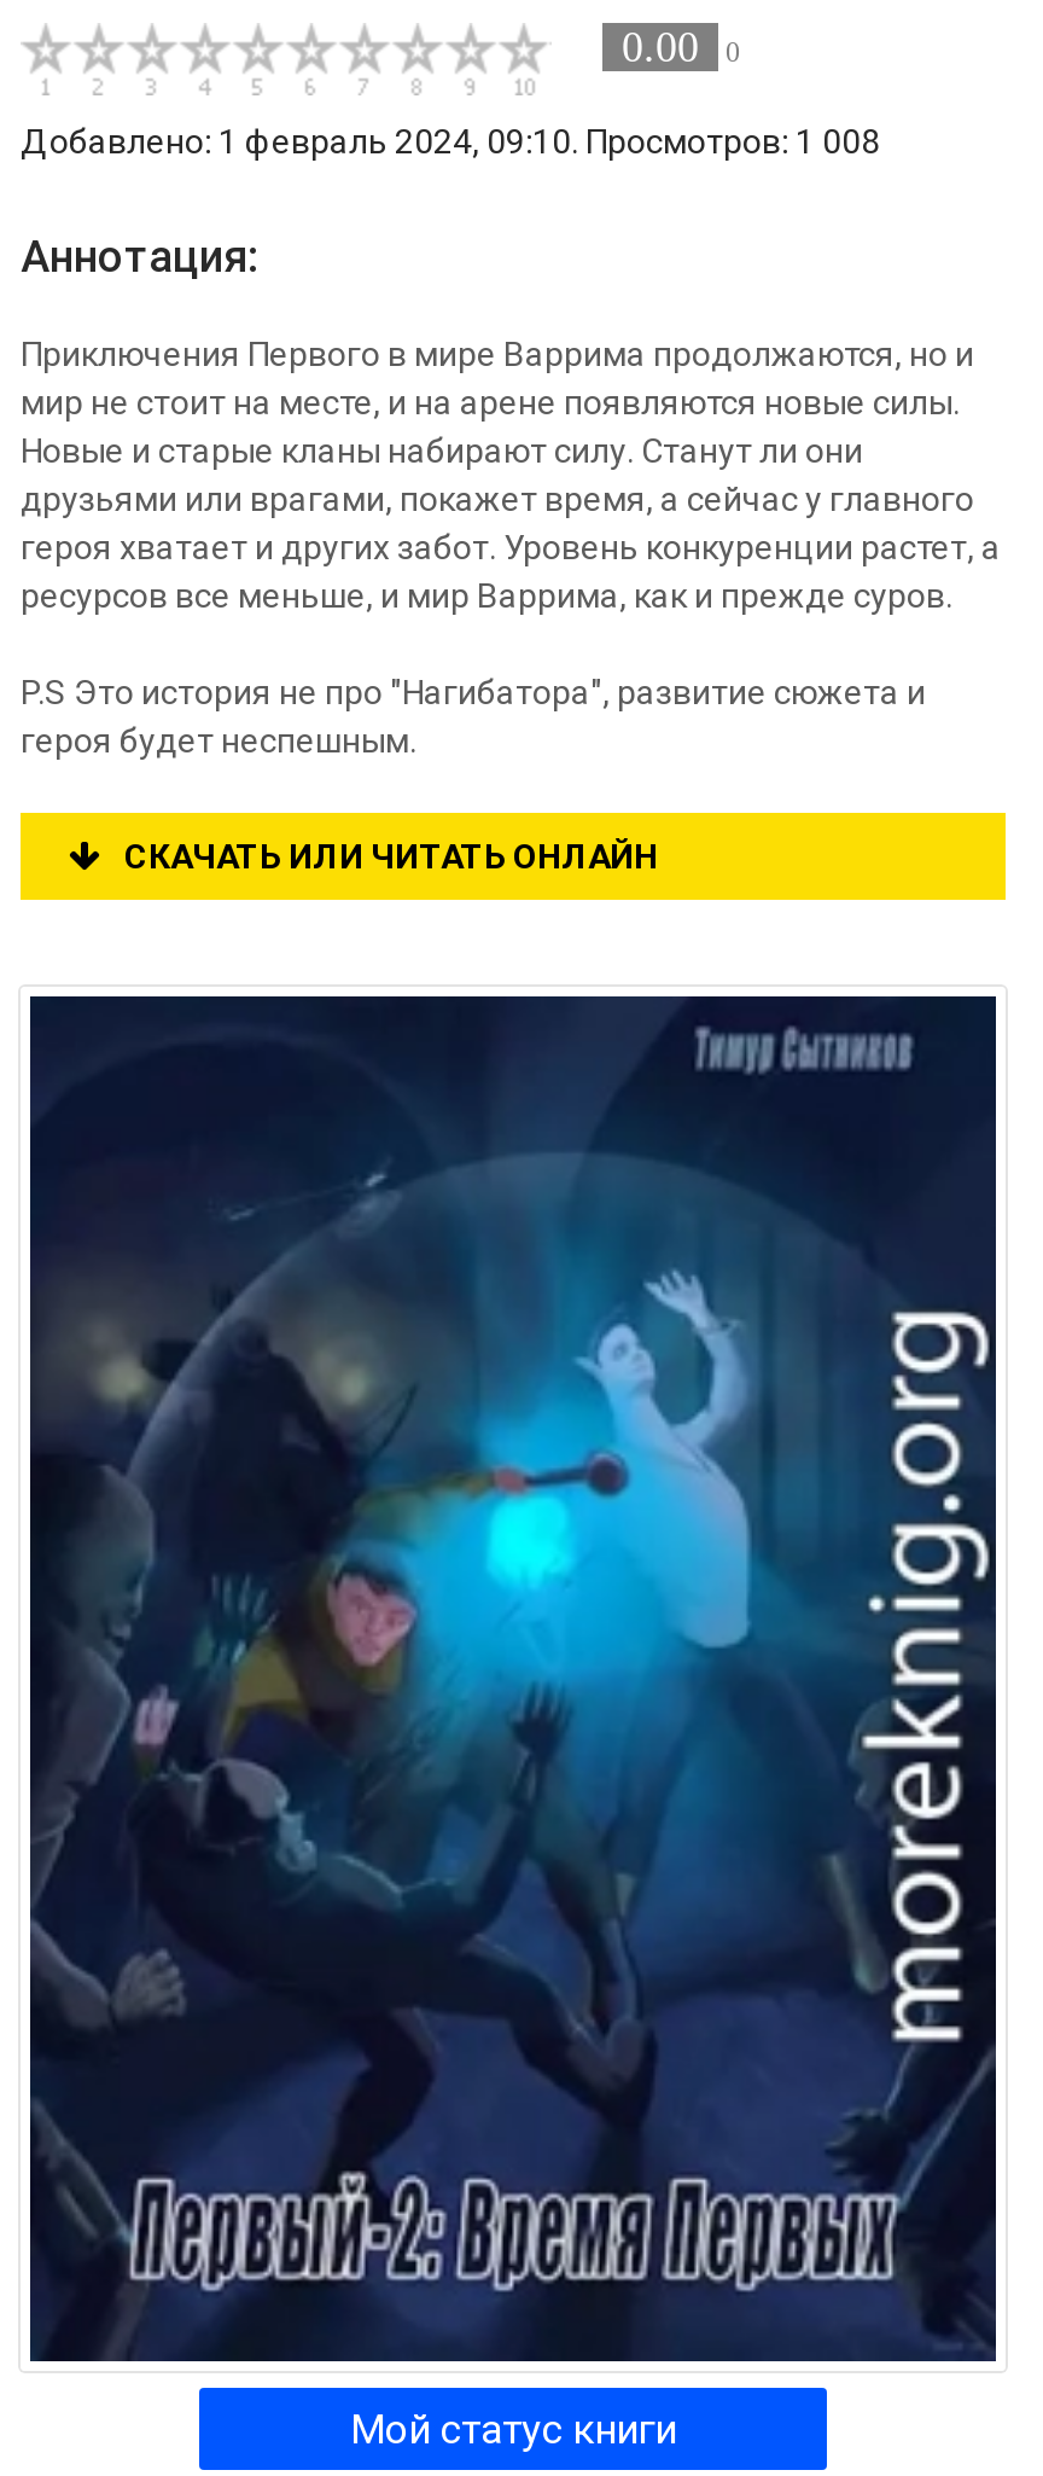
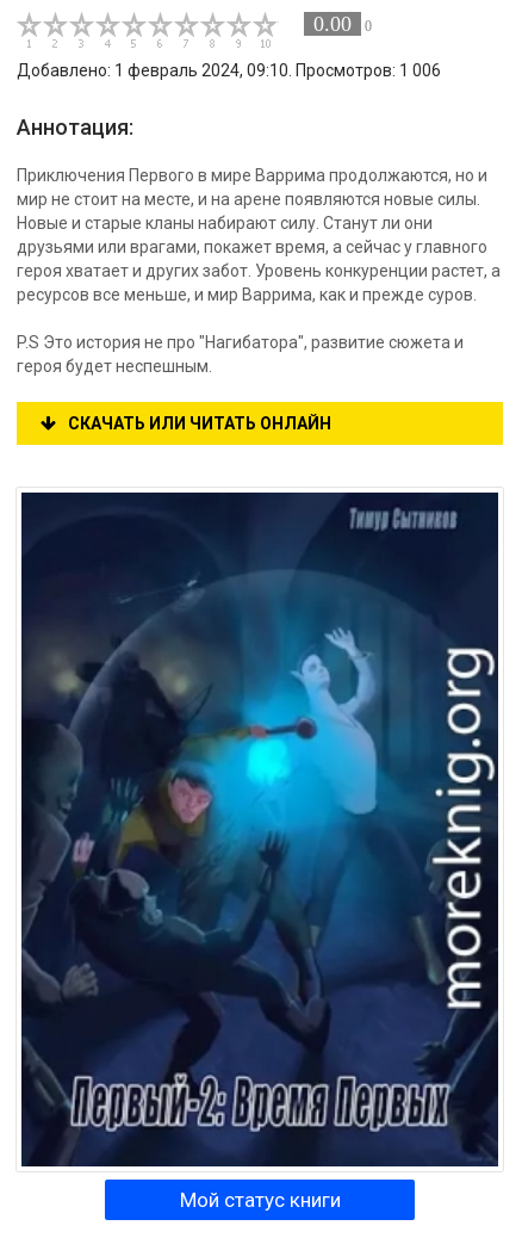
- Добавлено: 1 февраль 2024, 09:10. Просмотров: 1 008
+ Добавлено: 1 февраль 2024, 09:10. Просмотров: 1 006
